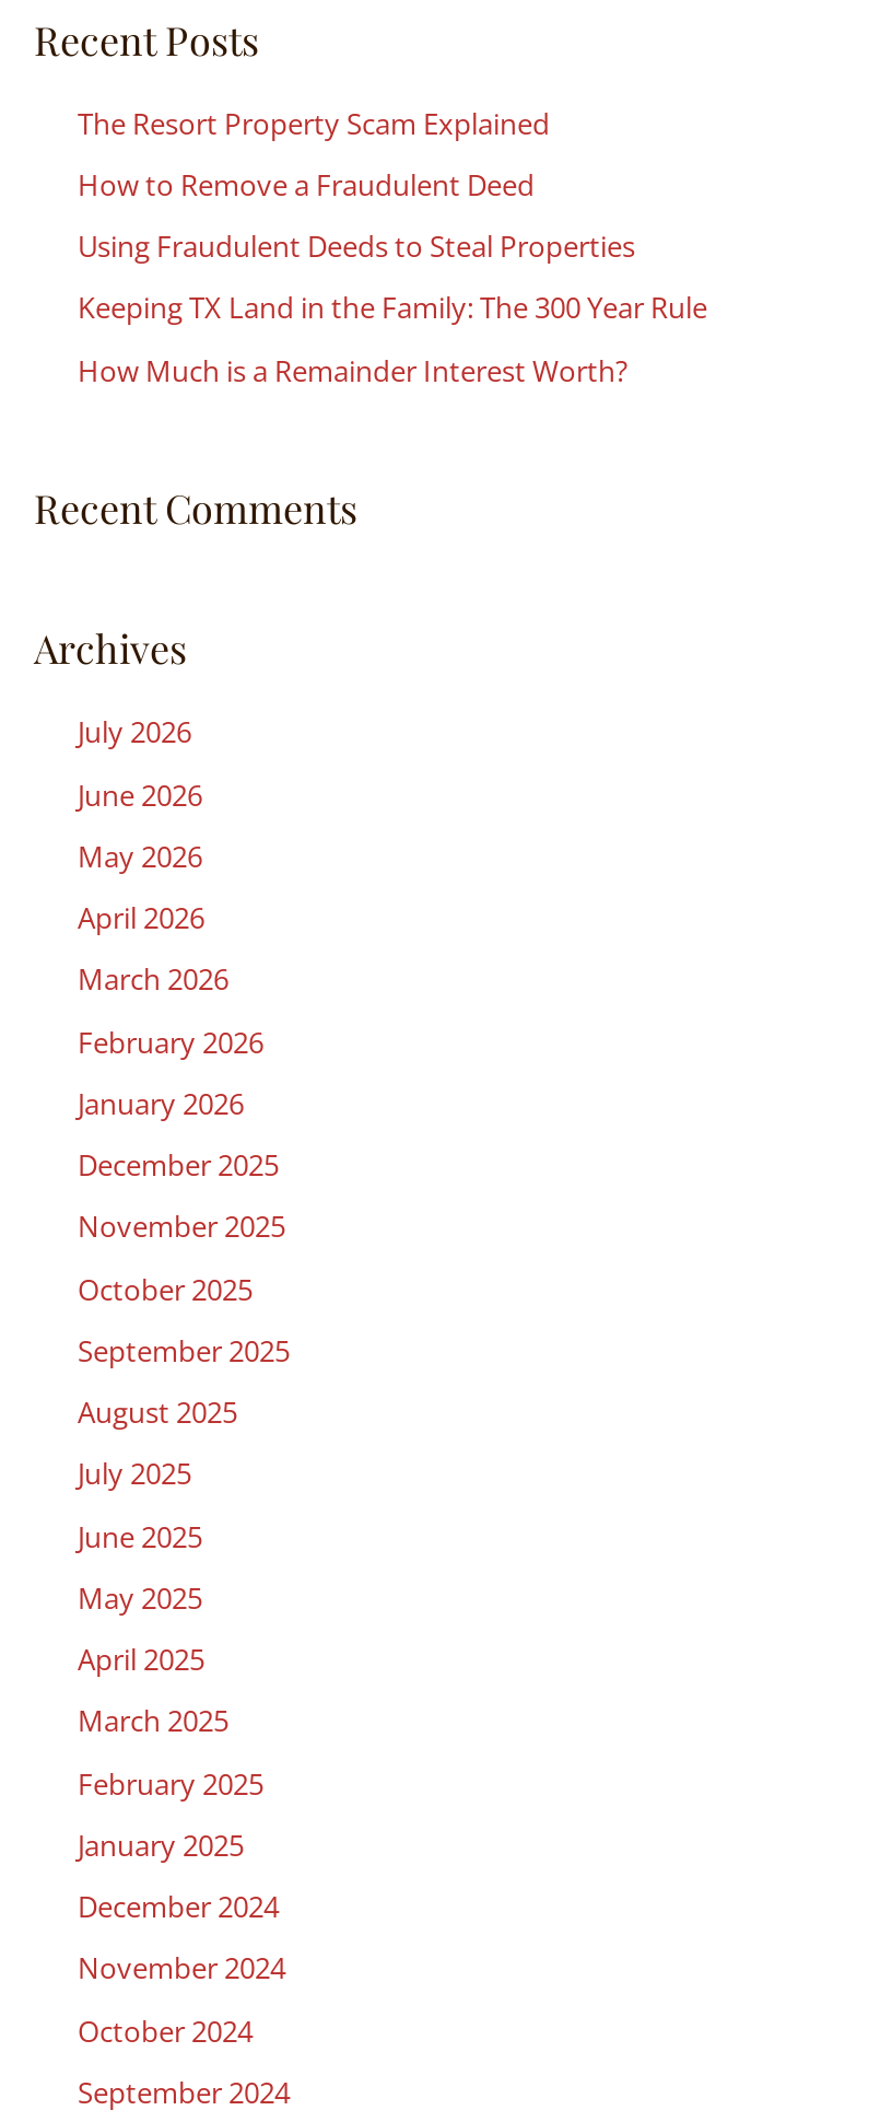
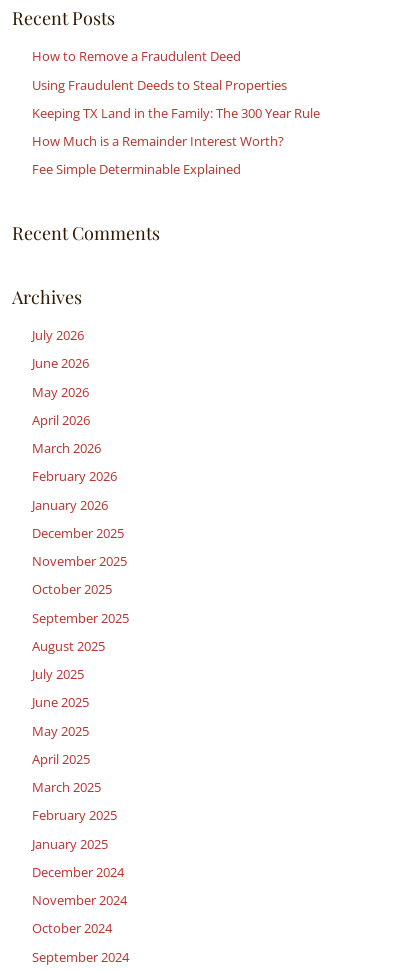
- The Resort Property Scam Explained

moved up: How to Remove a Fraudulent Deed | Using Fraudulent Deeds to Steal Properties | Keeping TX Land in the Family: The 300 Year Rule | How Much is a Remainder Interest Worth?

+ Fee Simple Determinable Explained
